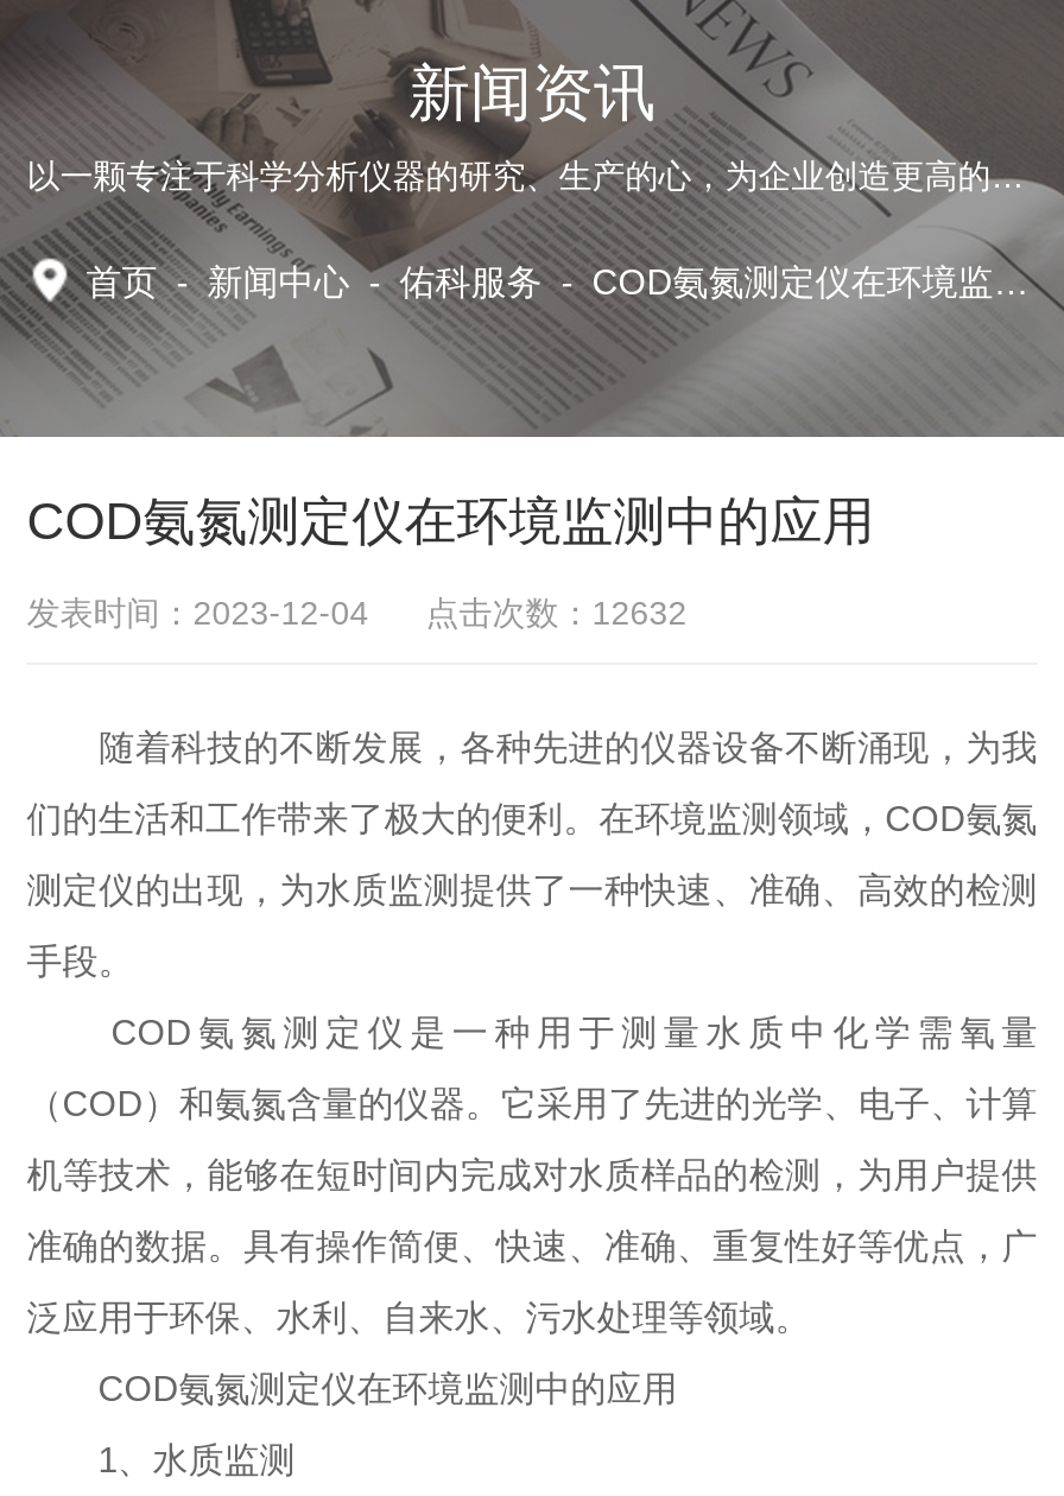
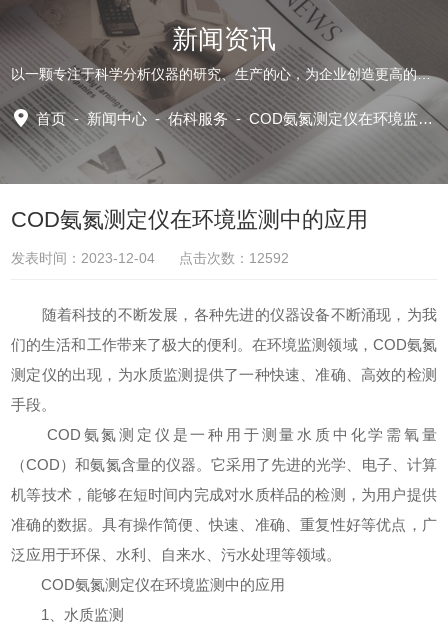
- 发表时间：2023-12-04 点击次数：12632
+ 发表时间：2023-12-04 点击次数：12592
